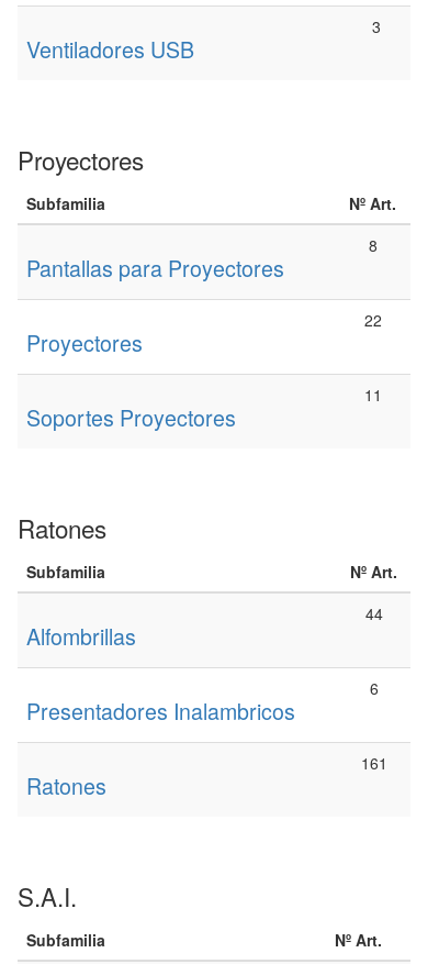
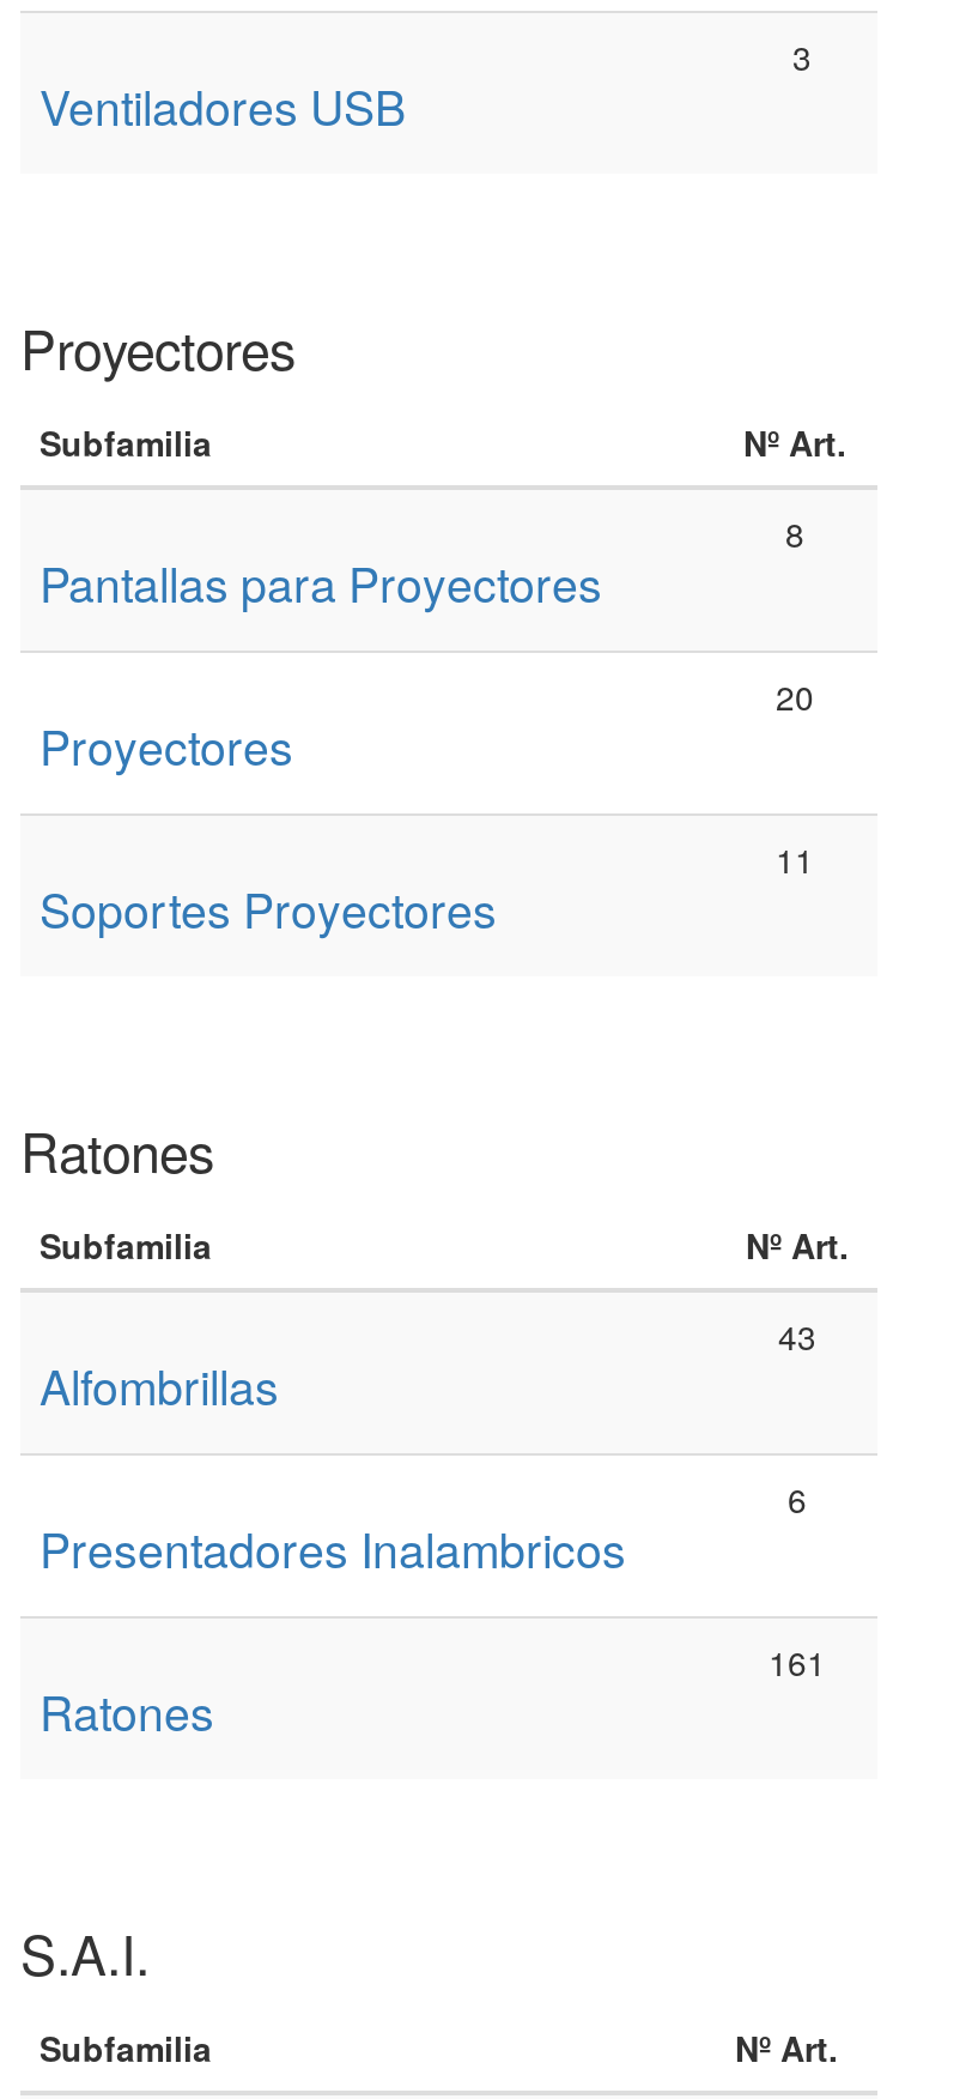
- 22
+ 20

- 44
+ 43
